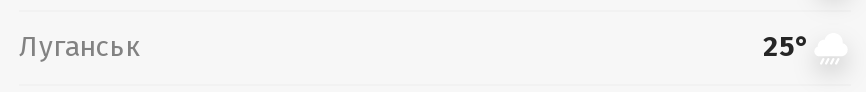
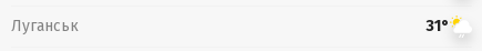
- 25°
+ 31°
